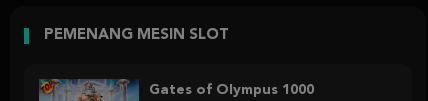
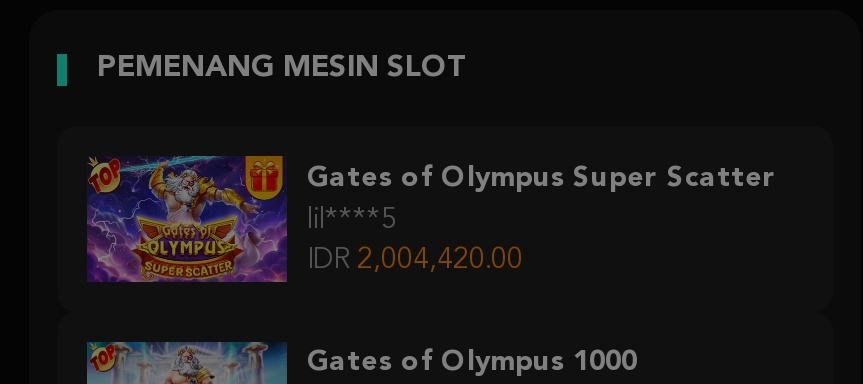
+ [image]
+ Gates of Olympus Super Scatter
+ lil****5
+ IDR 2,004,420.00
